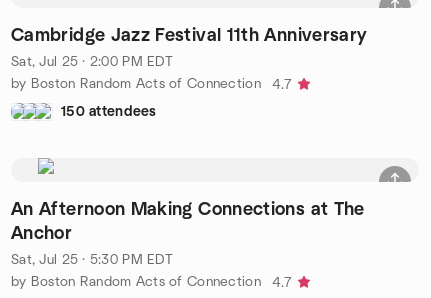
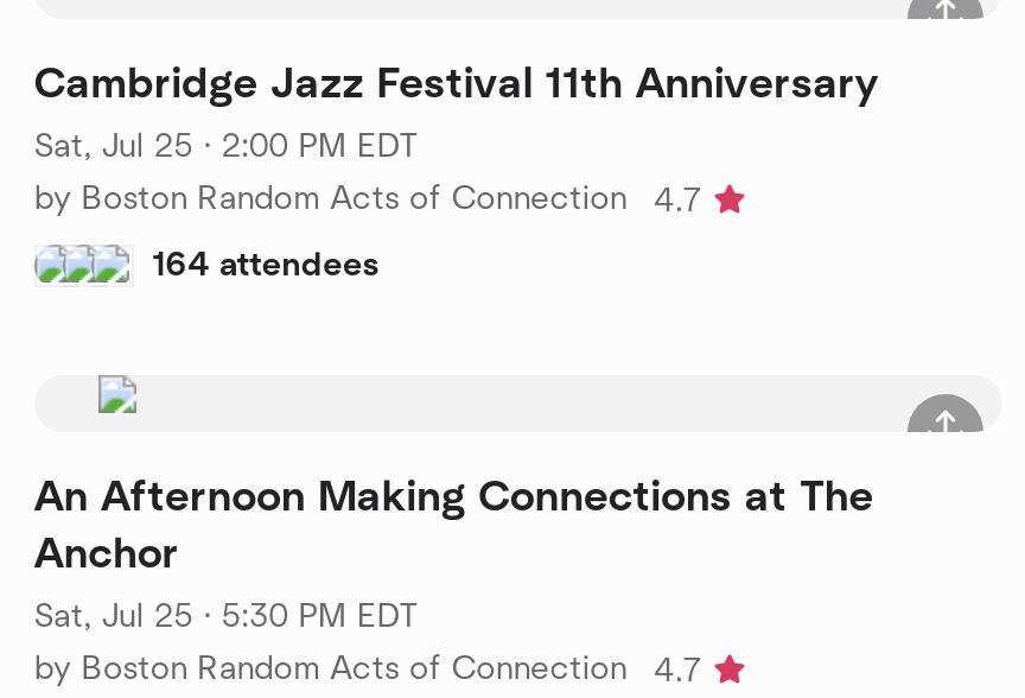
- 150 attendees
+ 164 attendees
